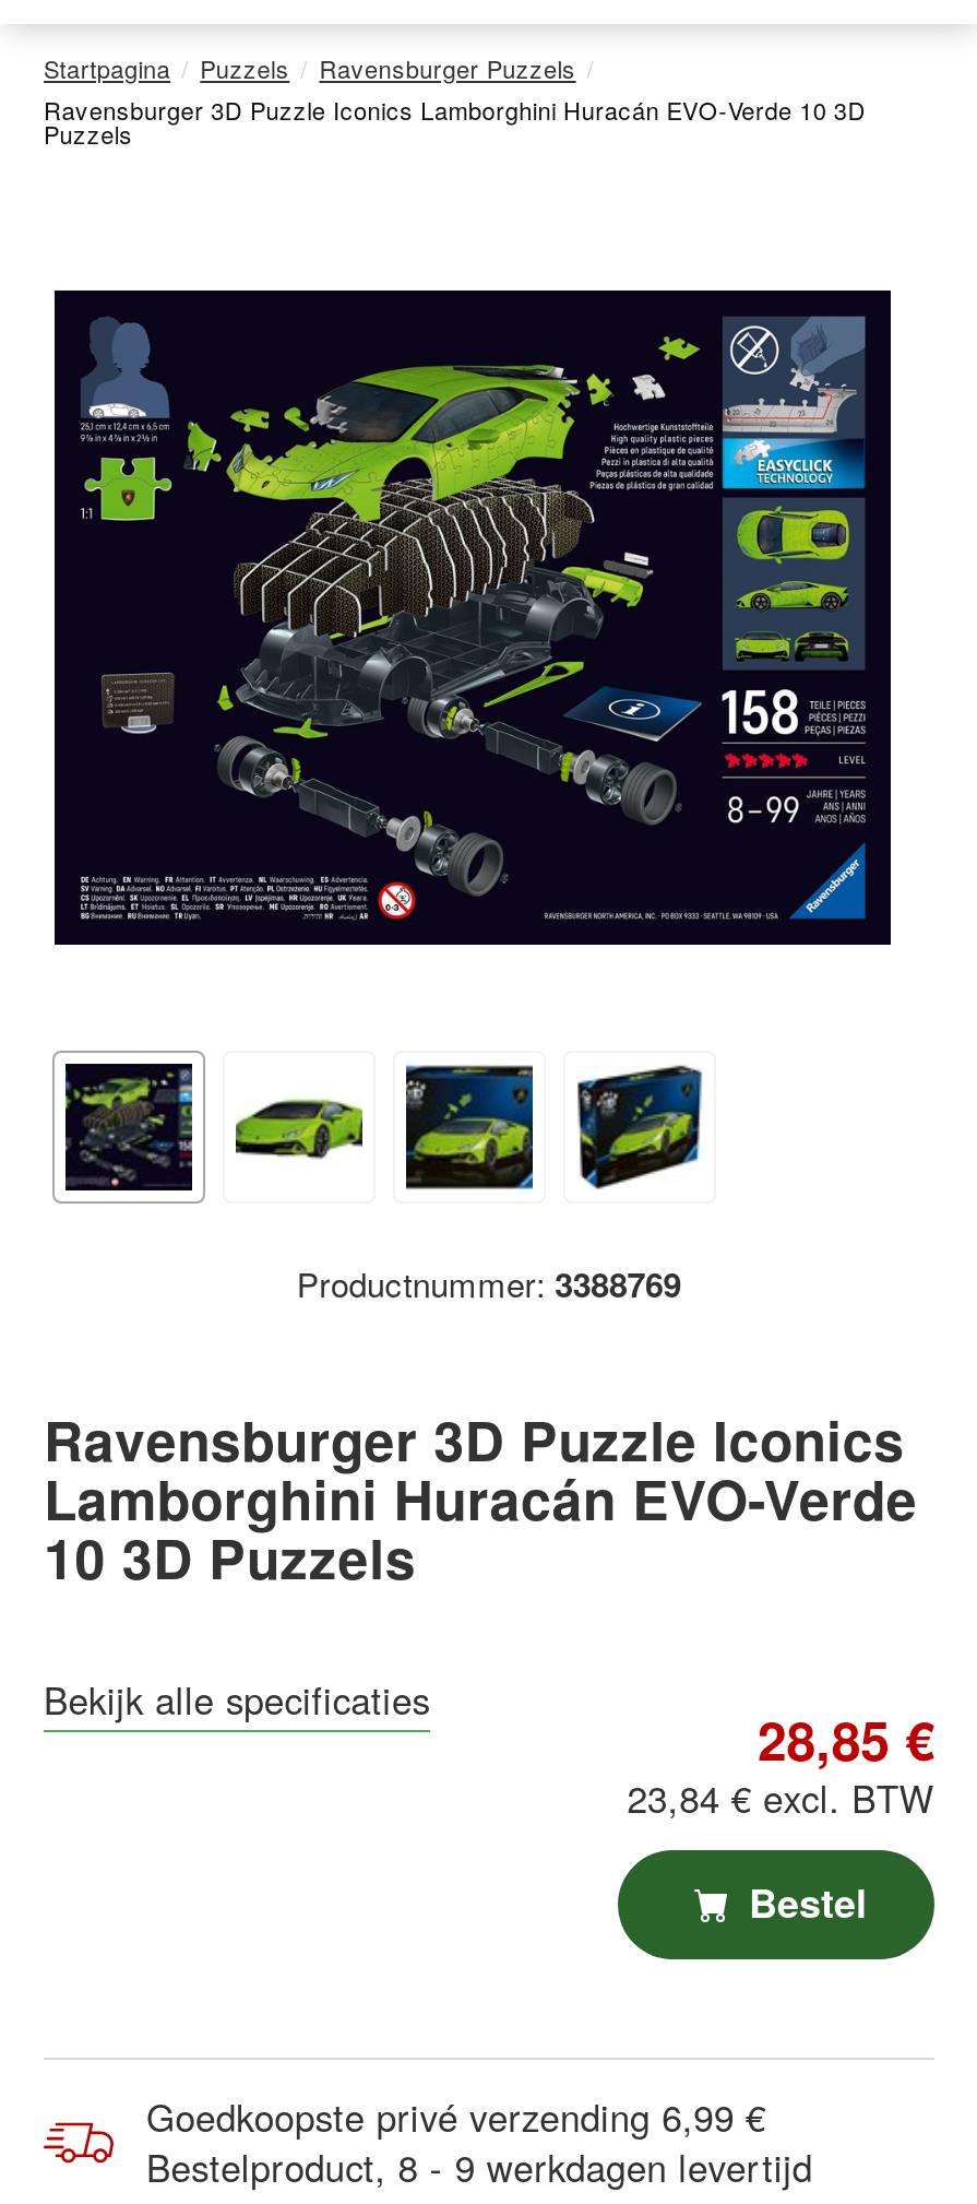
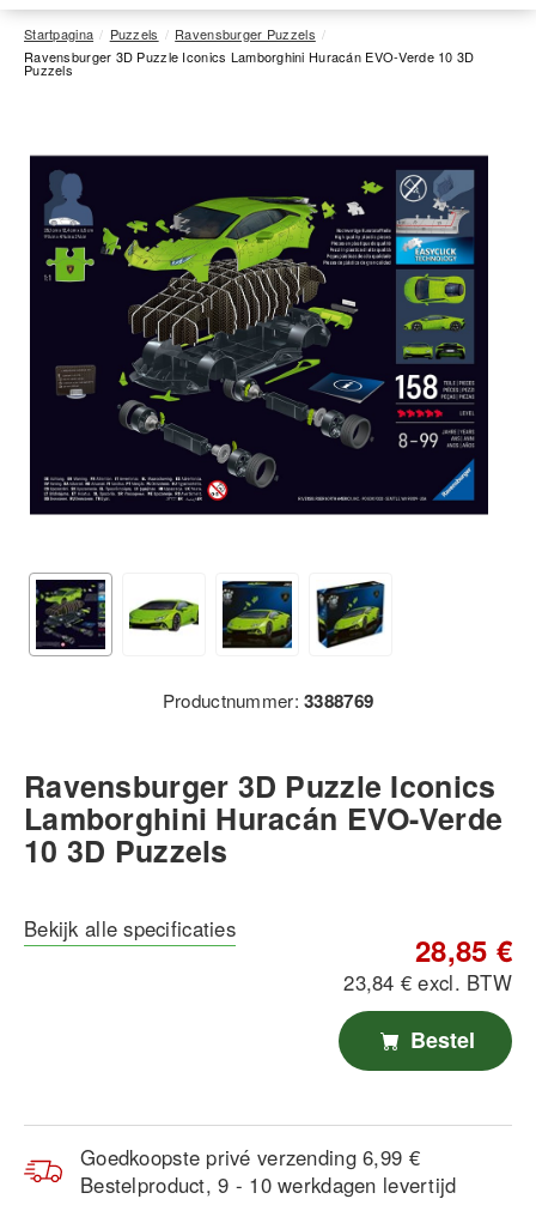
- Bestelproduct, 8 - 9 werkdagen levertijd
+ Bestelproduct, 9 - 10 werkdagen levertijd
